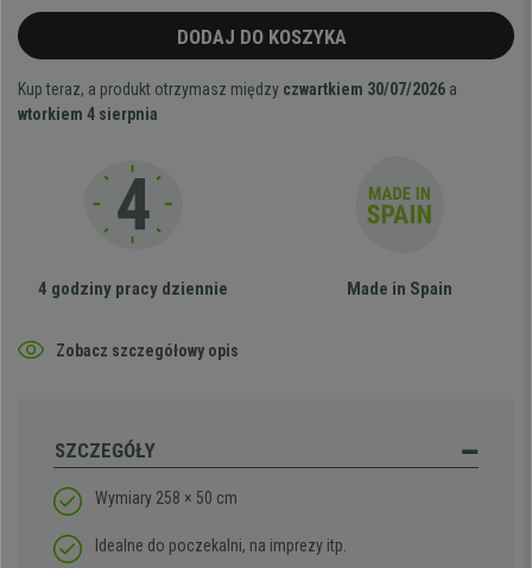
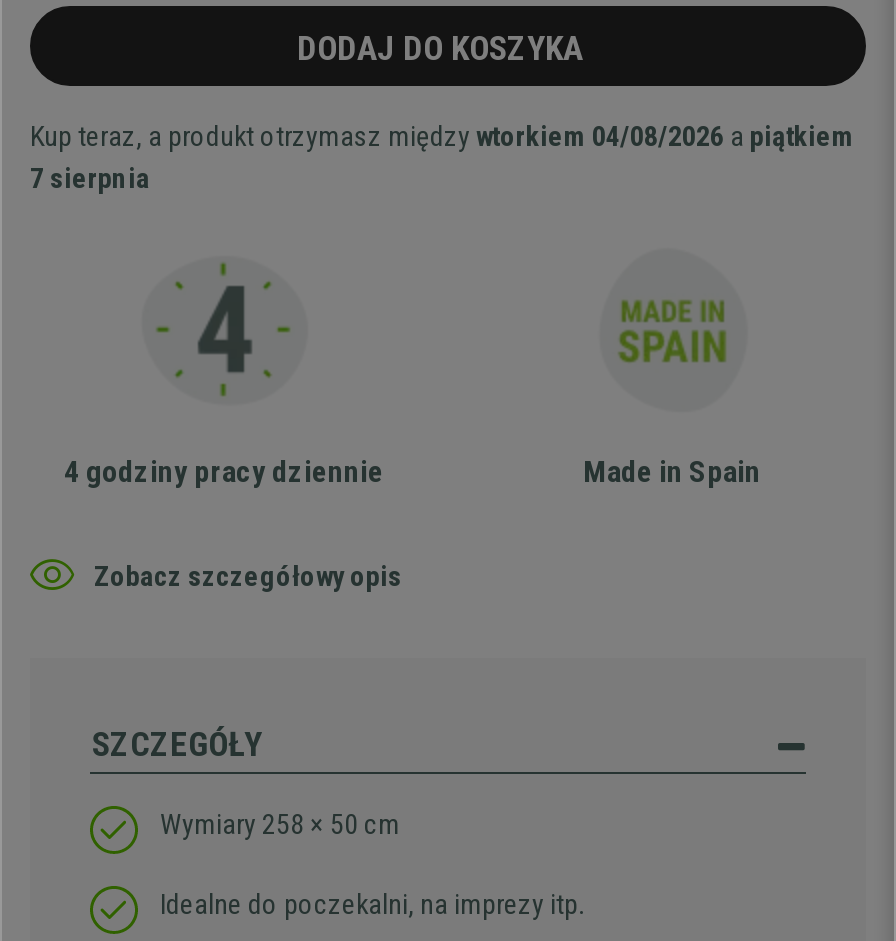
- Kup teraz, a produkt otrzymasz między czwartkiem 30/07/2026 a
- wtorkiem 4 sierpnia
+ Kup teraz, a produkt otrzymasz między wtorkiem 04/08/2026 a piątkiem
+ 7 sierpnia
